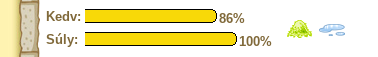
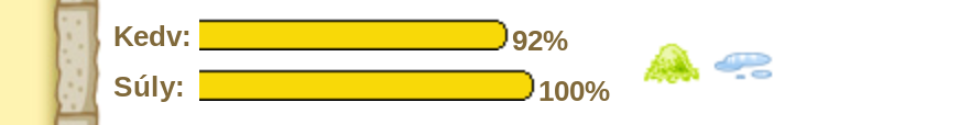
- 86%
+ 92%
